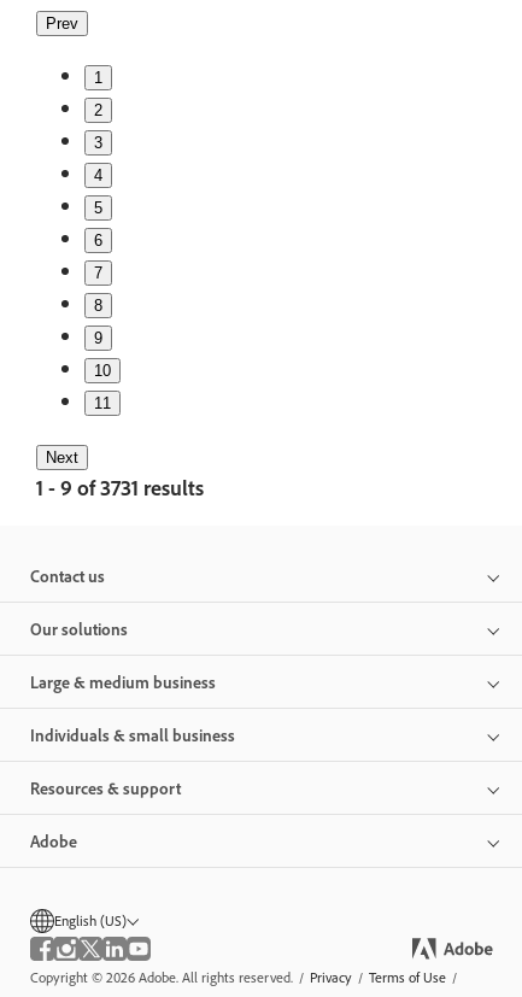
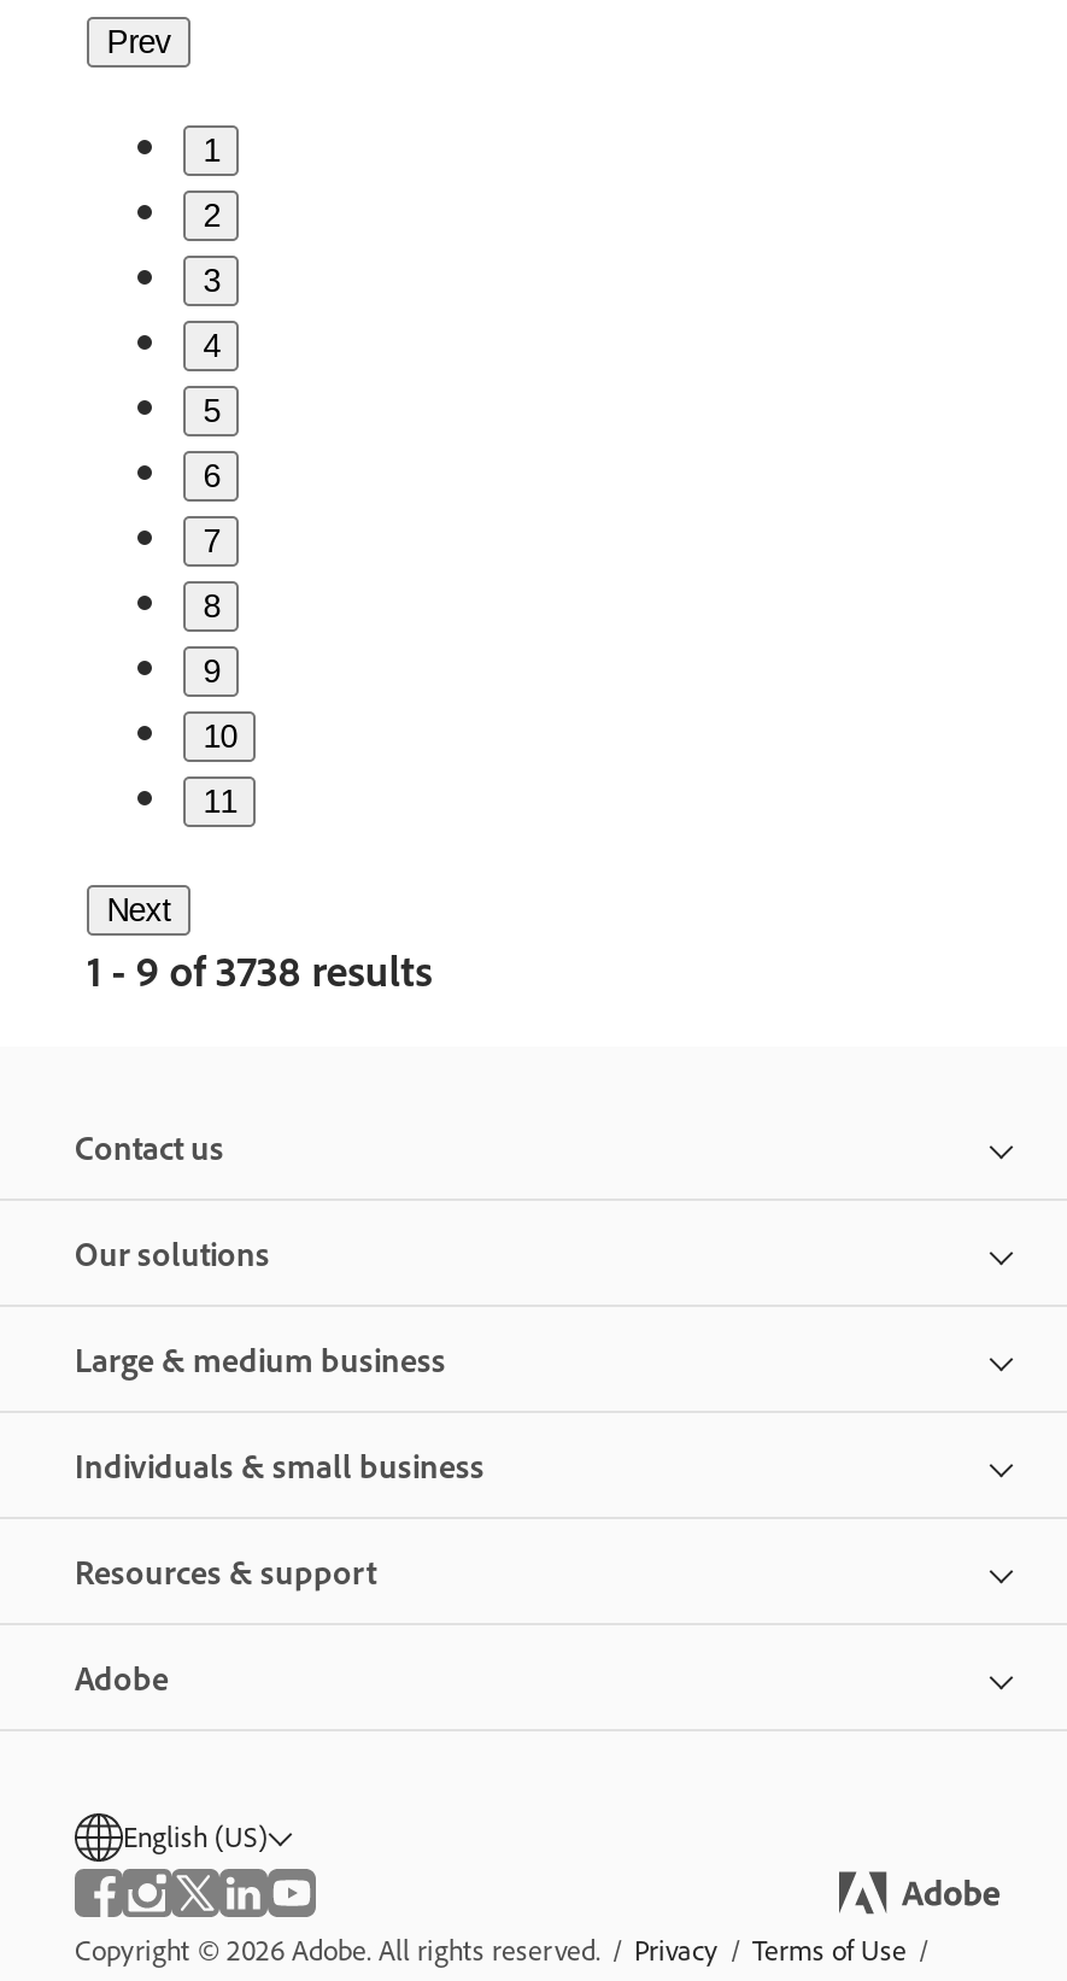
- 1 - 9 of 3731 results
+ 1 - 9 of 3738 results
